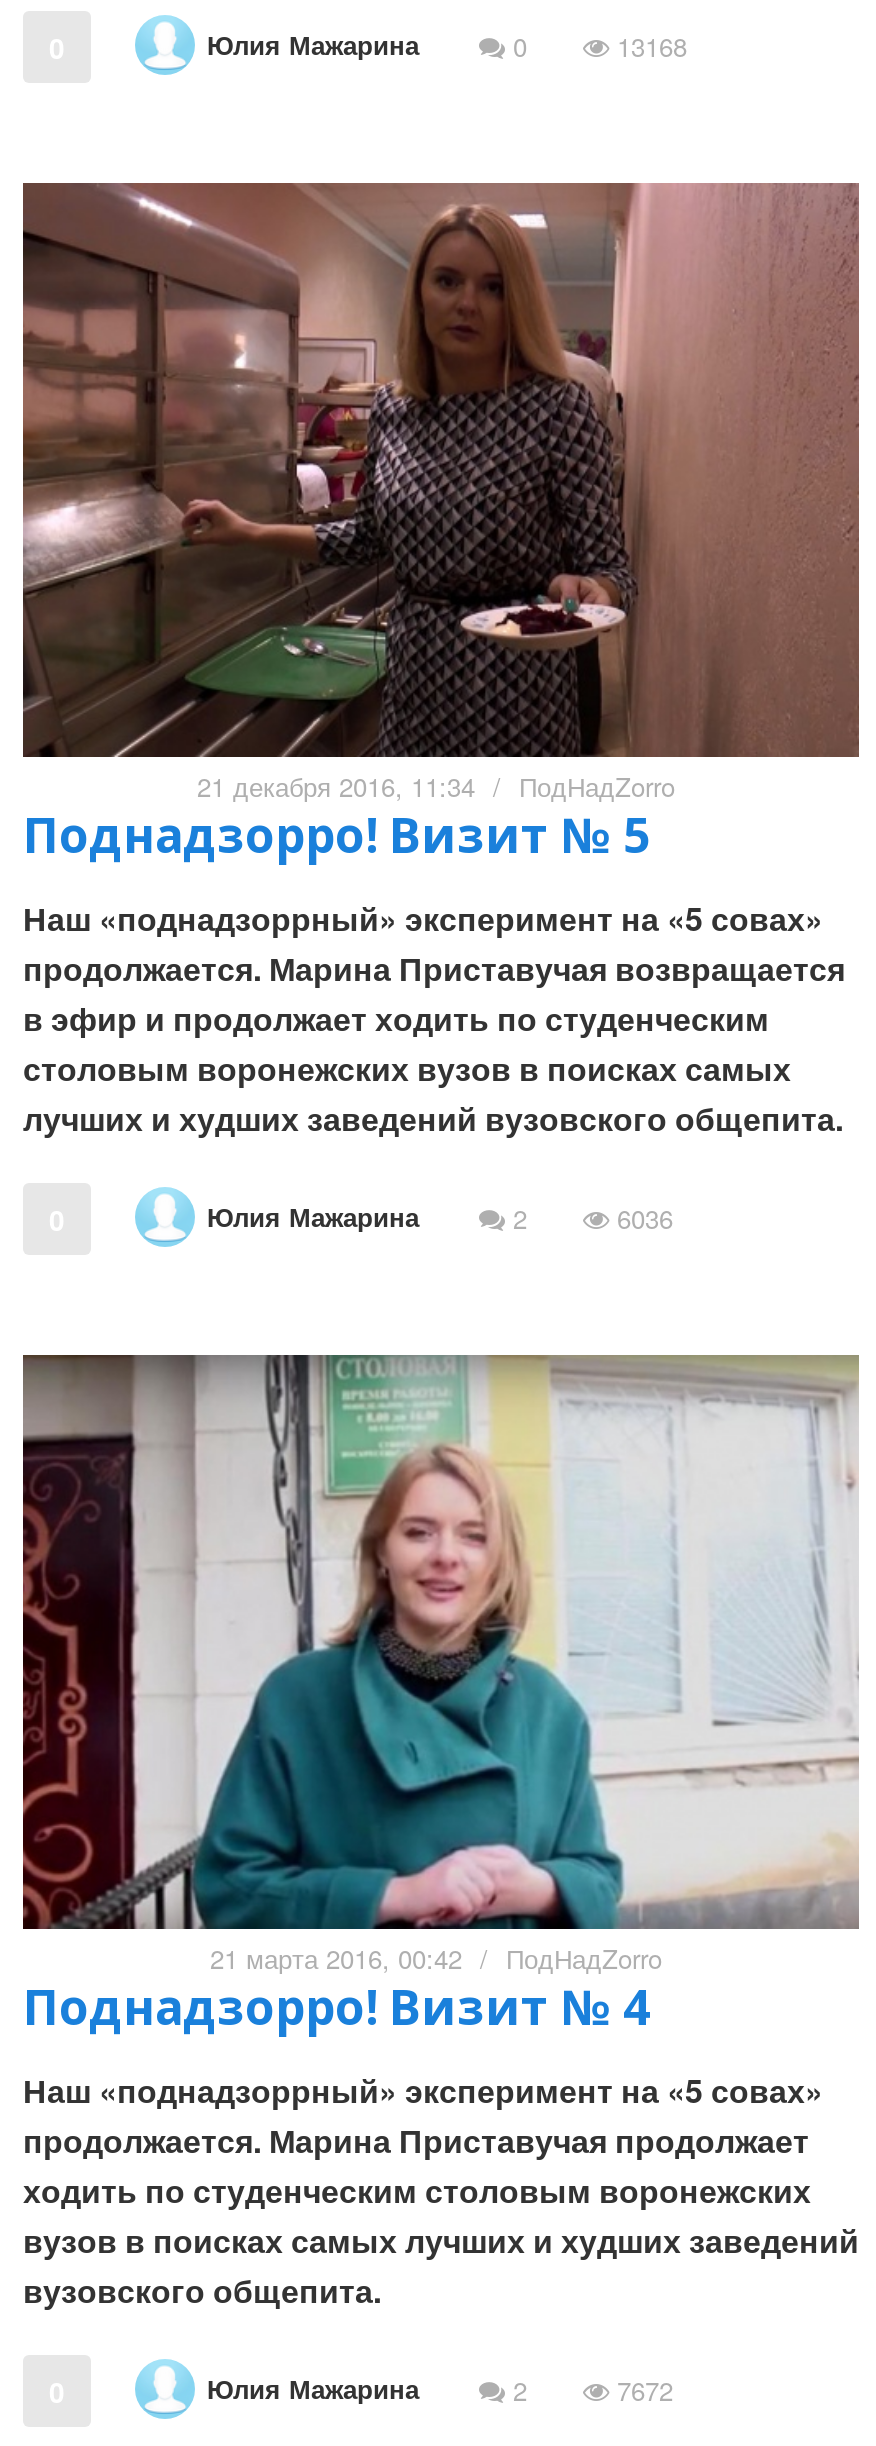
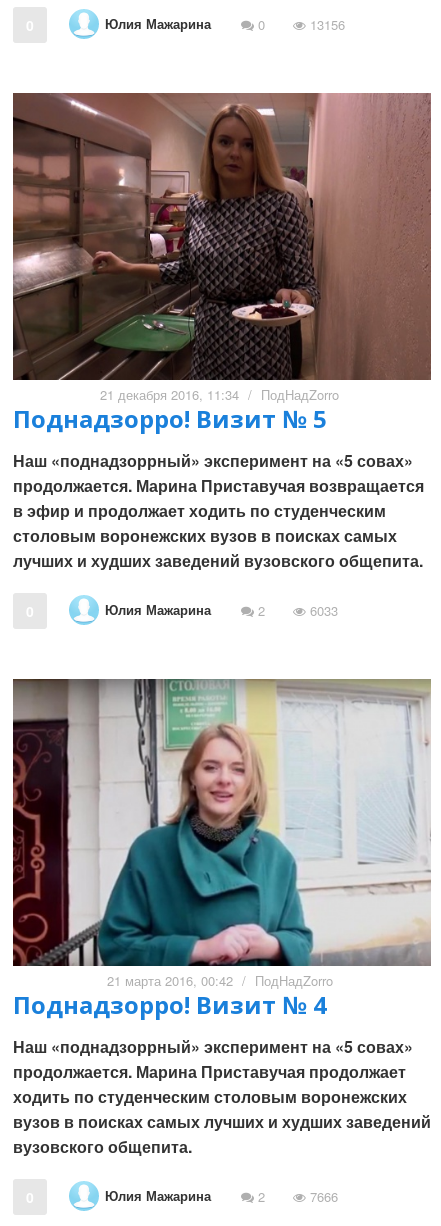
- 13168
+ 13156

- 6036
+ 6033

- 7672
+ 7666
